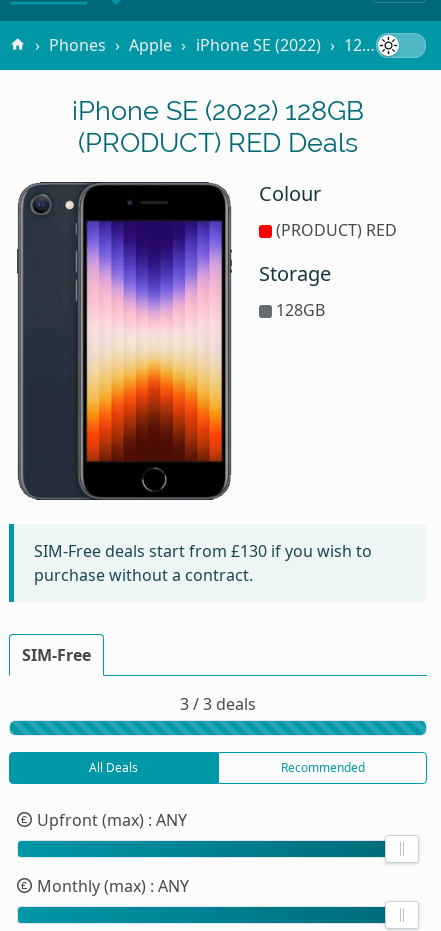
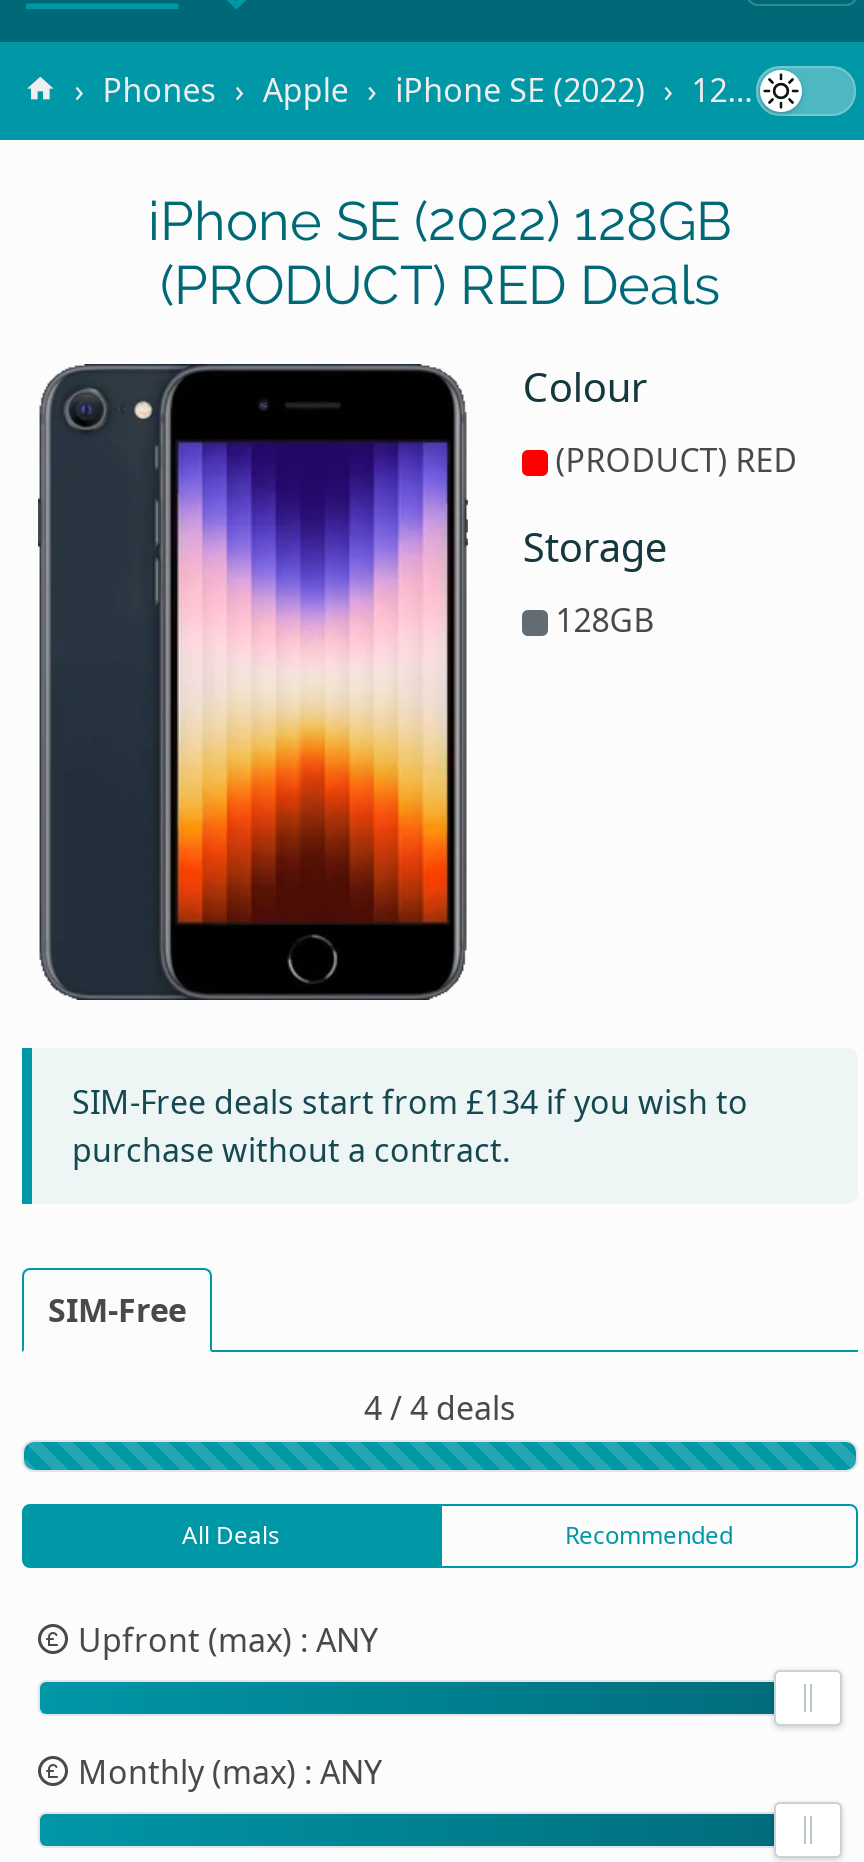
- SIM-Free deals start from £130 if you wish to
+ SIM-Free deals start from £134 if you wish to

- 3 / 3 deals
+ 4 / 4 deals
